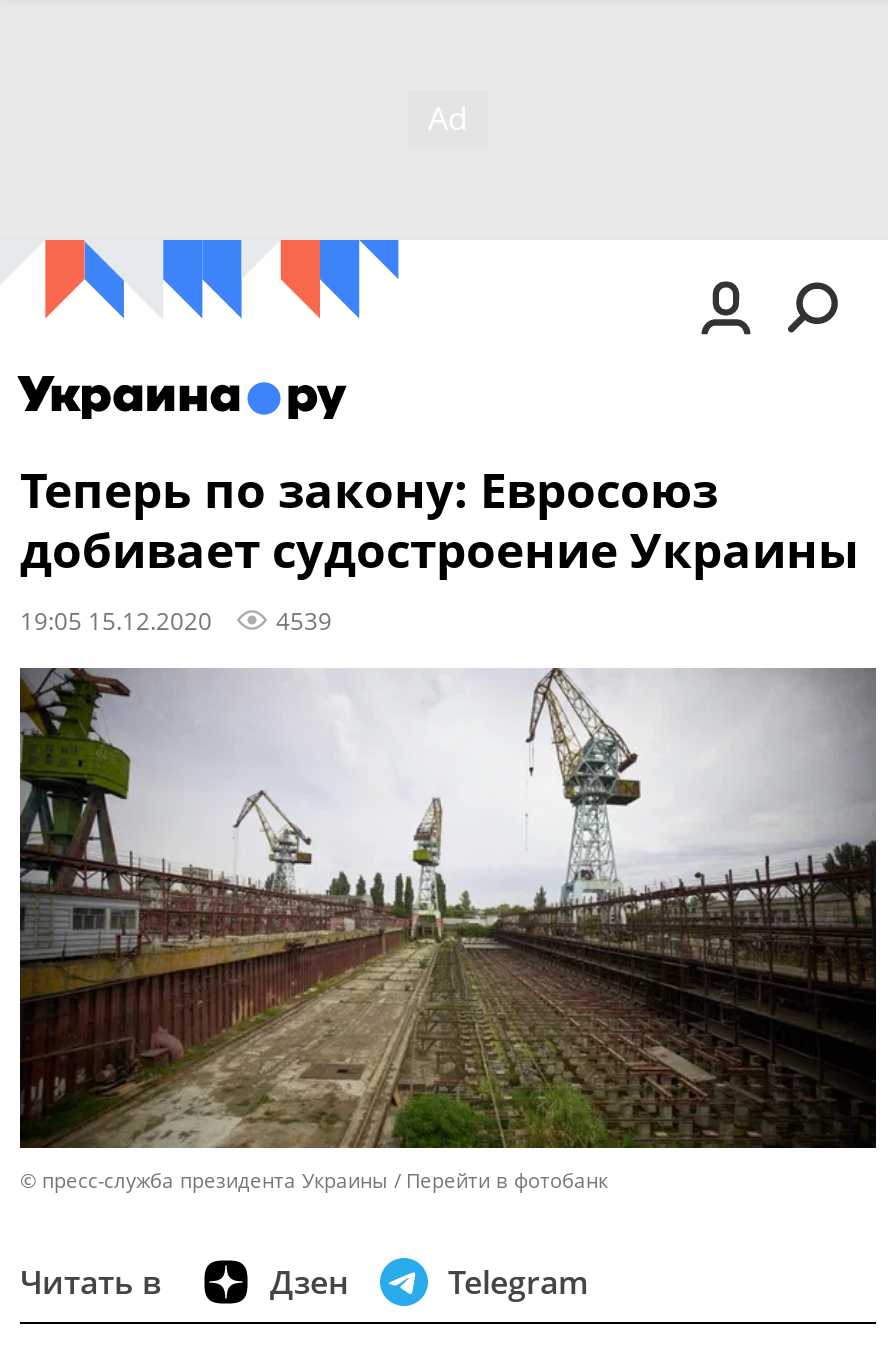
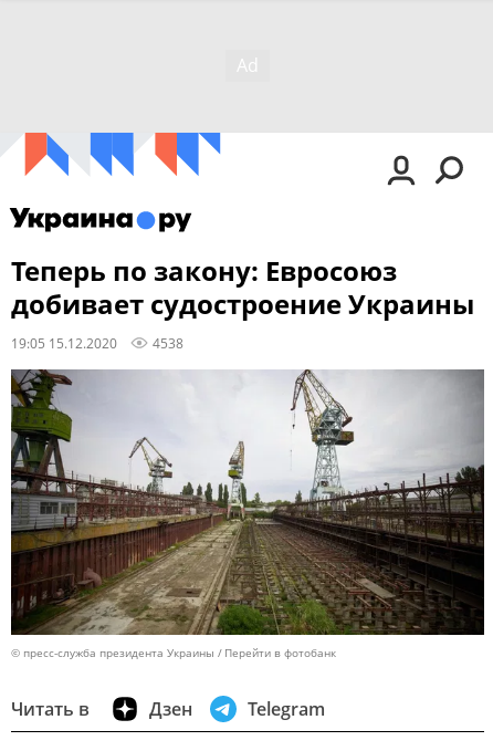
- 19:05 15.12.2020 4539
+ 19:05 15.12.2020 4538
